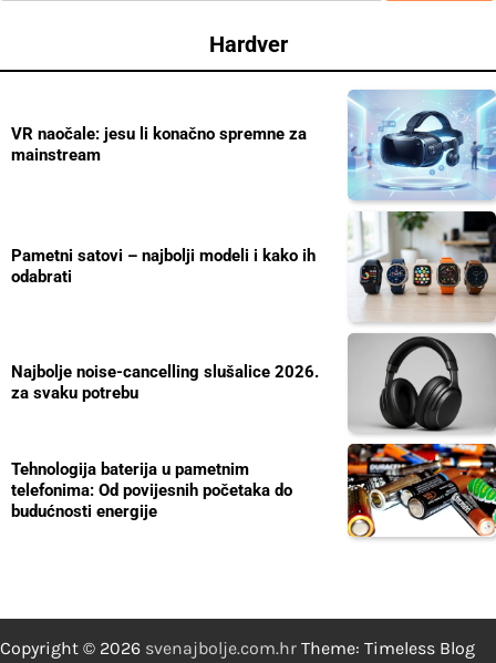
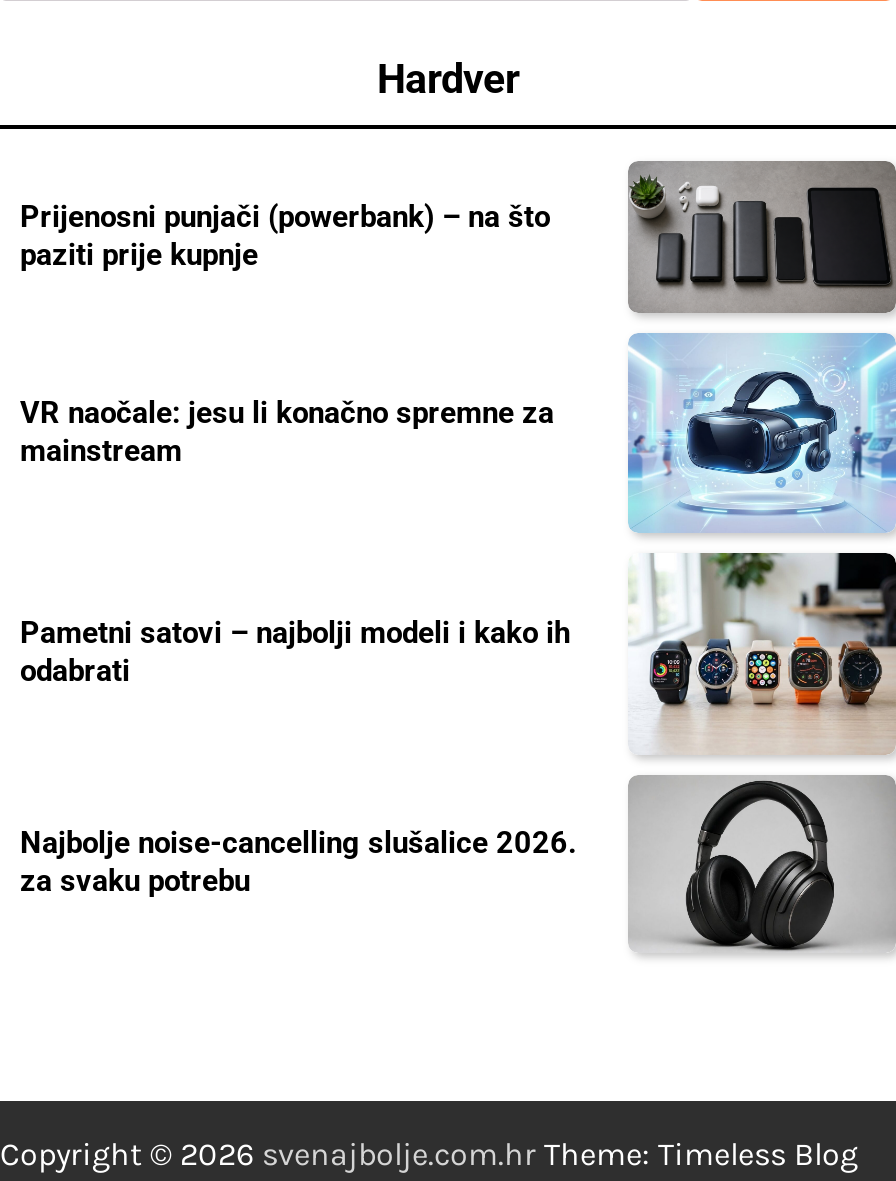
+ [image]
+ Prijenosni punjači (powerbank) – na što
+ paziti prije kupnje

moved down: [image] | VR naočale: jesu li konačno spremne za | mainstream | Pametni satovi – najbolji modeli i kako ih | odabrati | Najbolje noise-cancelling slušalice 2026. | za svaku potrebu

- [image]

- Tehnologija baterija u pametnim
- telefonima: Od povijesnih početaka do
- budućnosti energije
